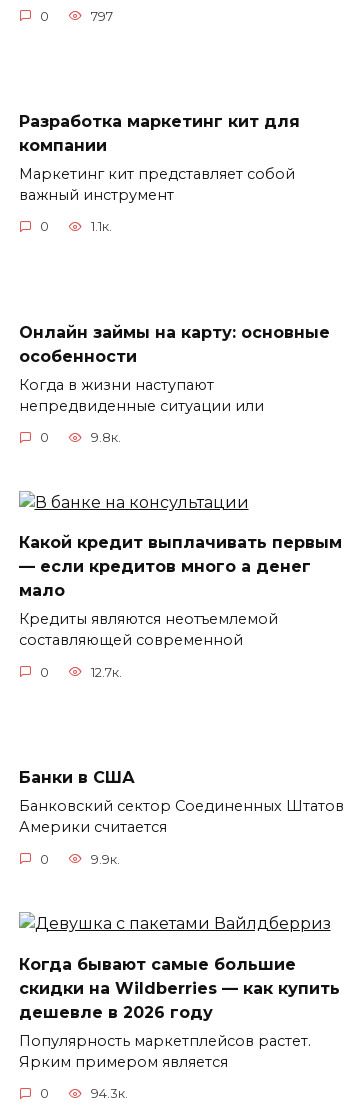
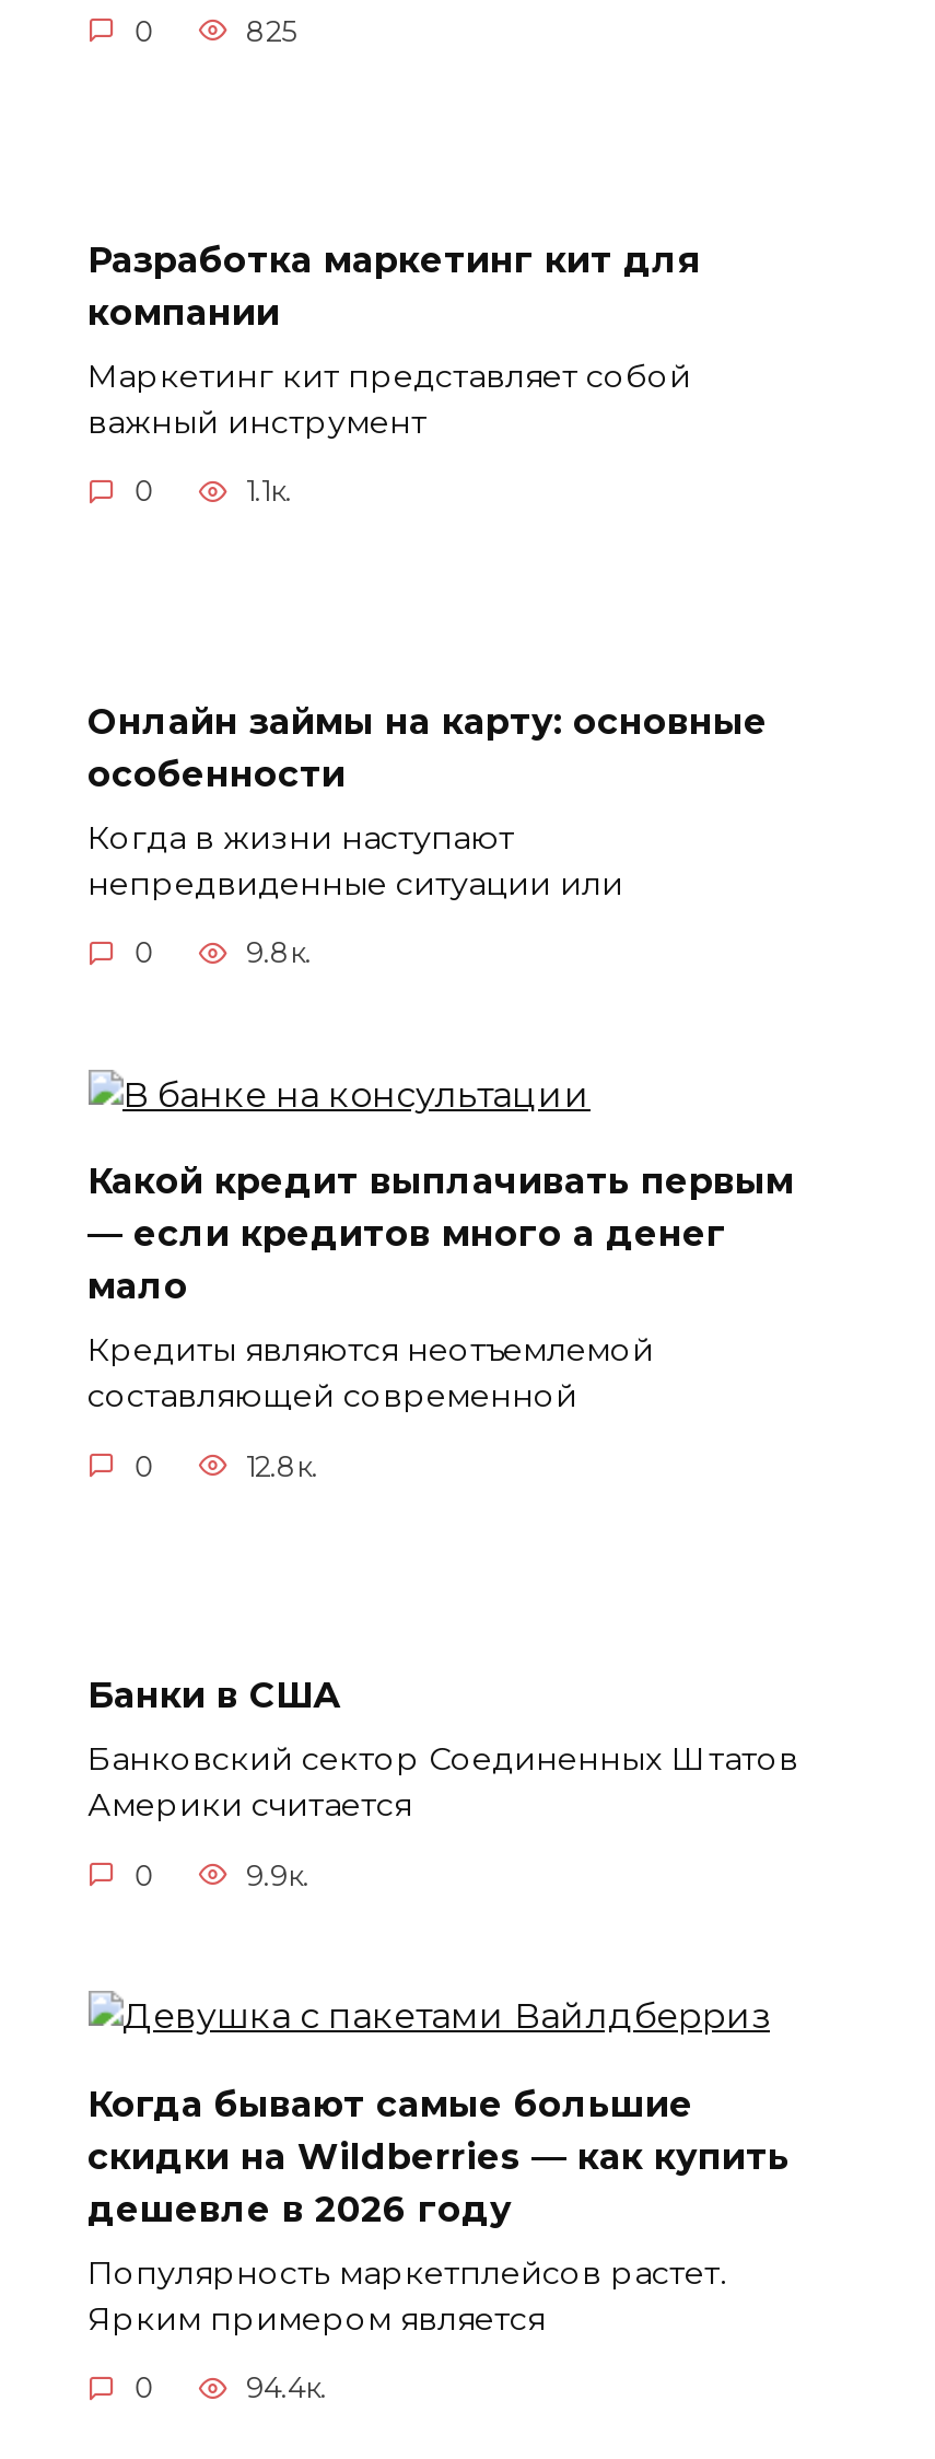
- 797
+ 825

- 12.7к.
+ 12.8к.

- 94.3к.
+ 94.4к.
